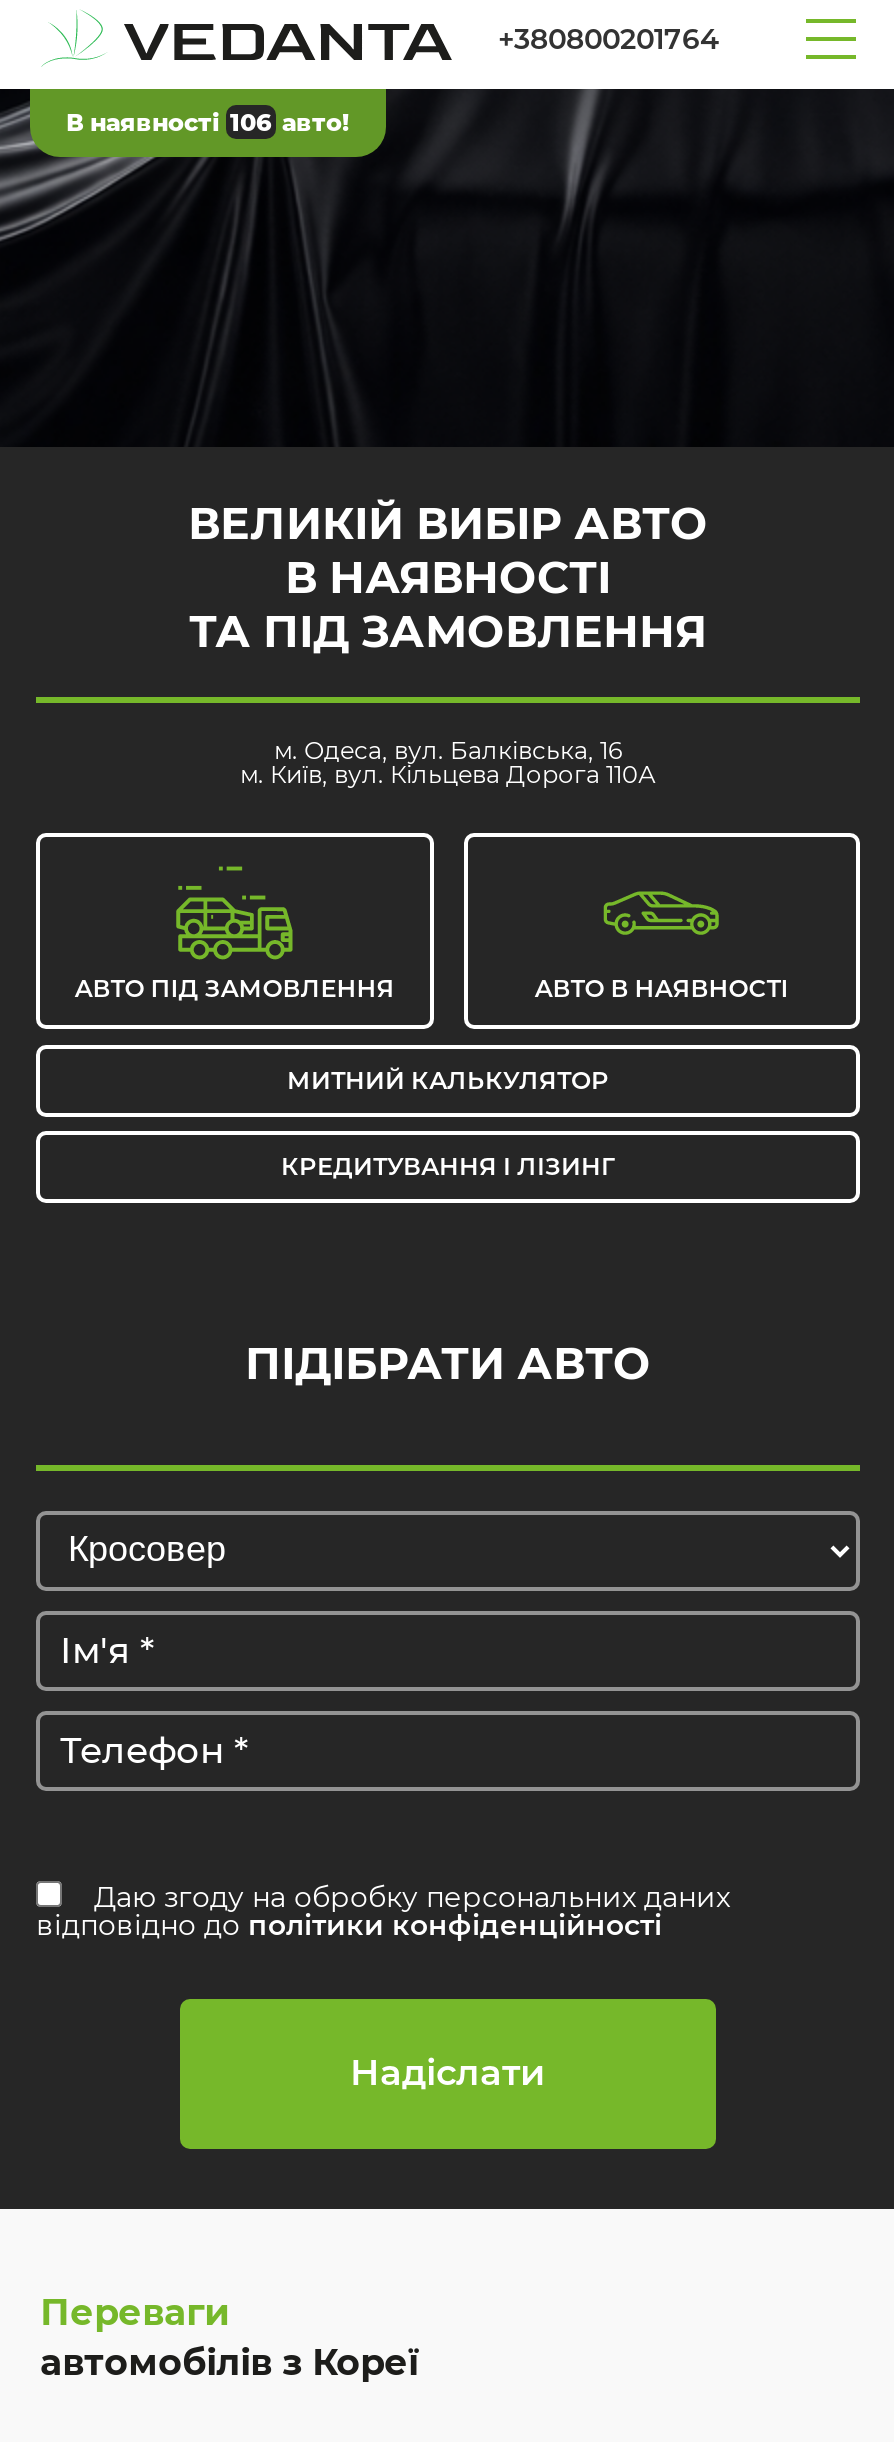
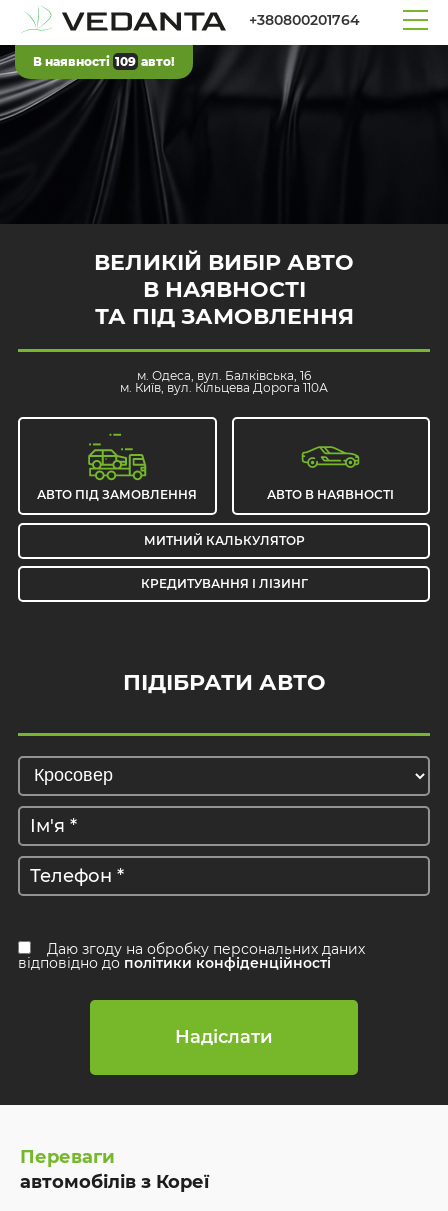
- В наявності 106 авто!
+ В наявності 109 авто!
